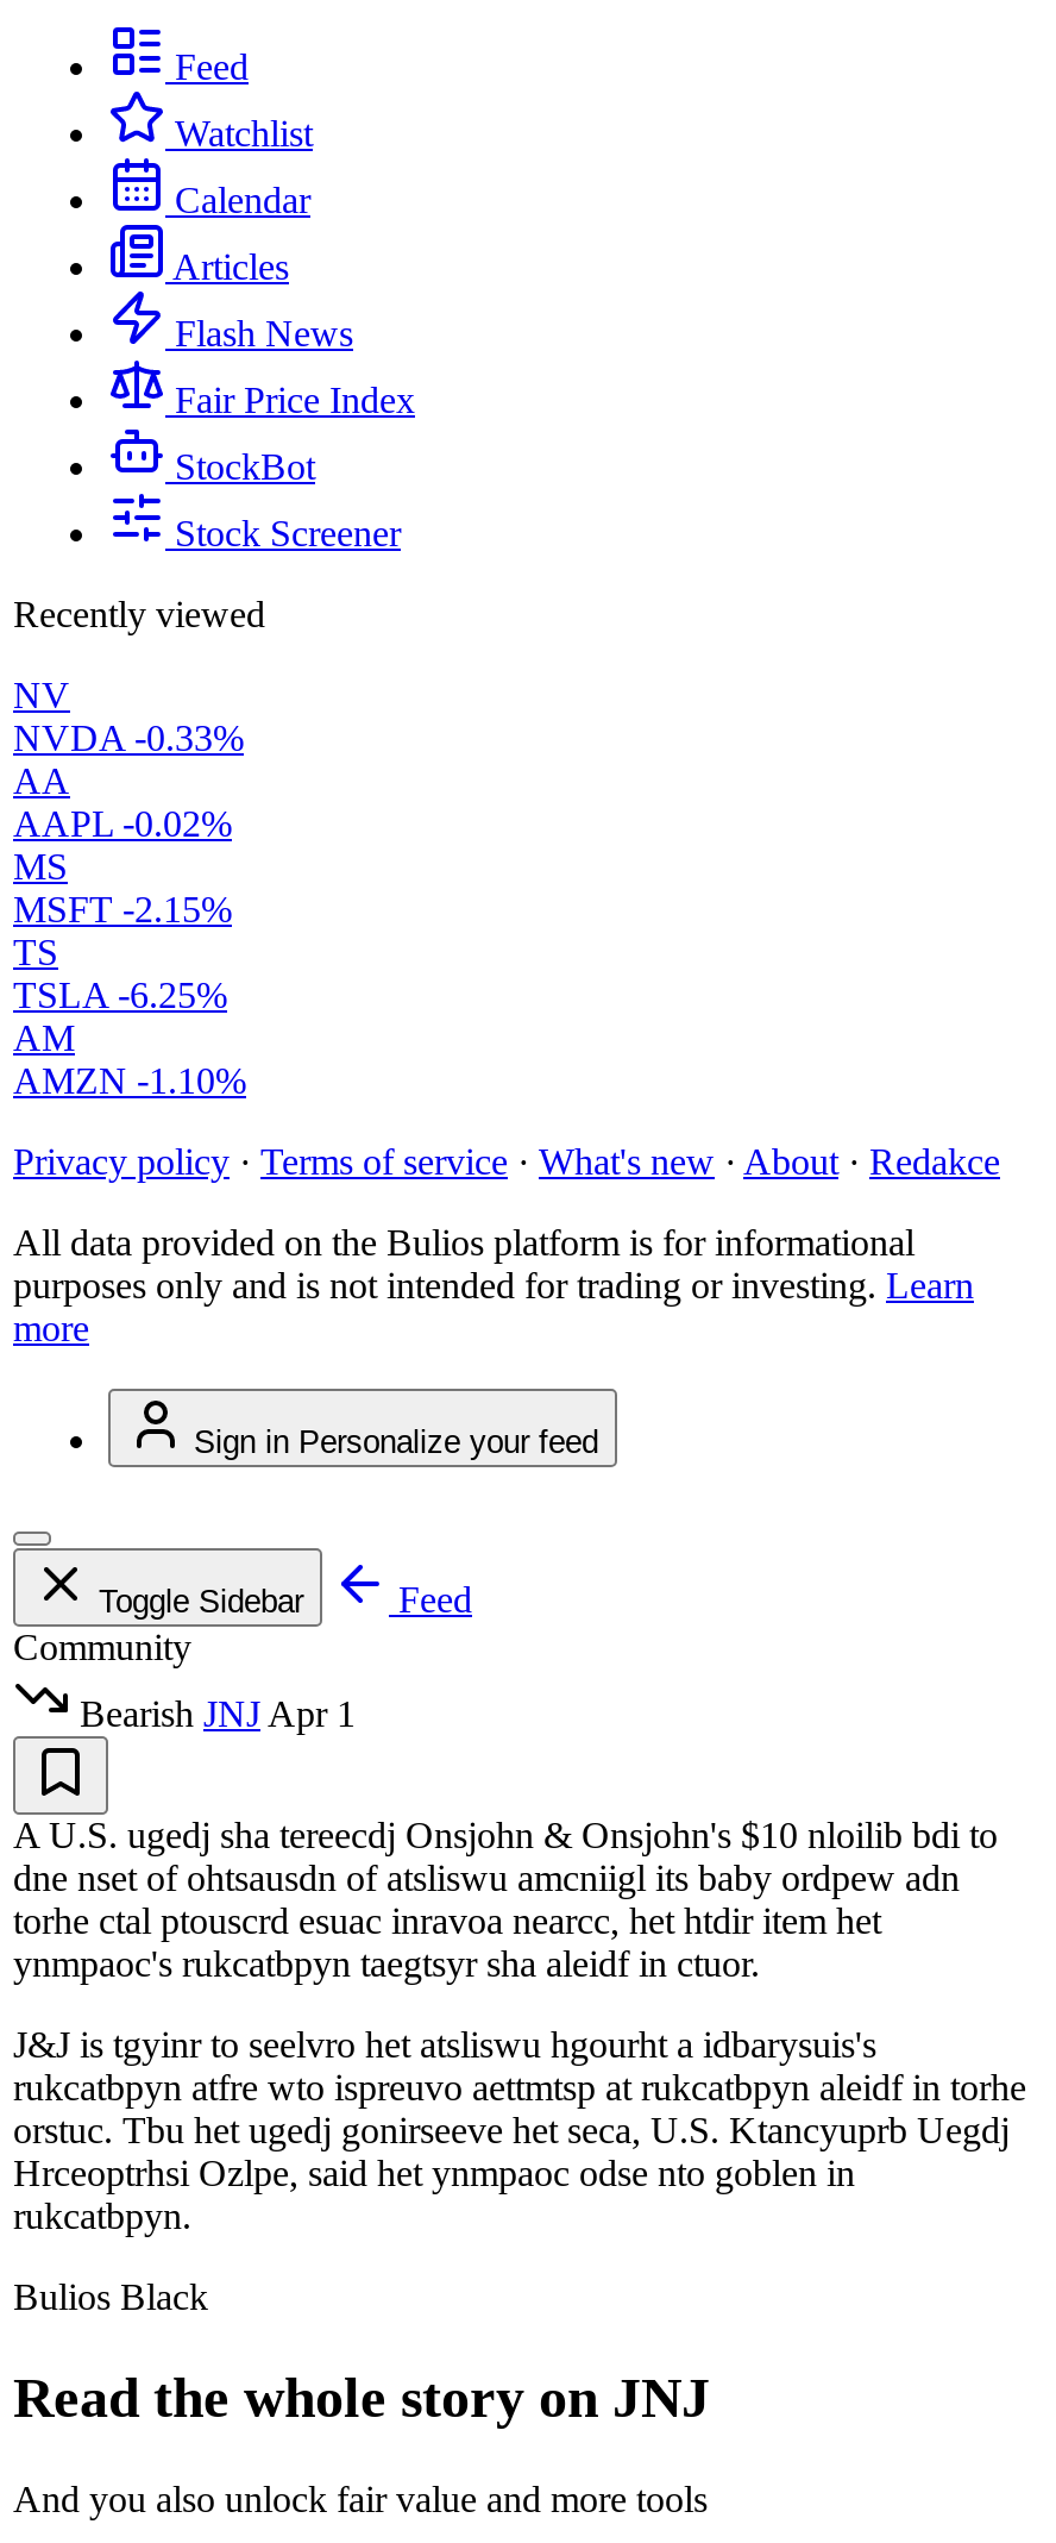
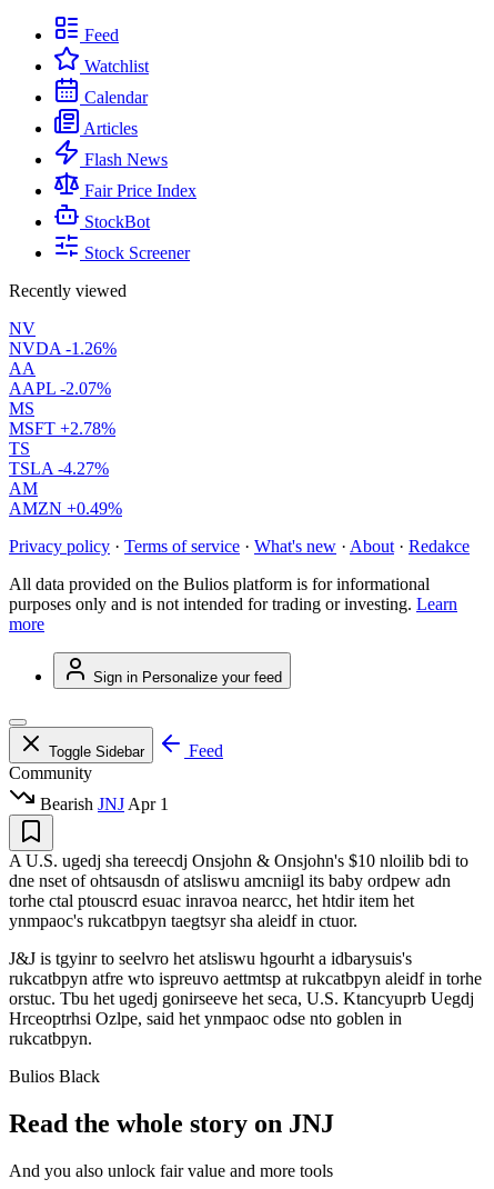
- NVDA -0.33%
+ NVDA -1.26%

- AAPL -0.02%
+ AAPL -2.07%

- MSFT -2.15%
+ MSFT +2.78%

- TSLA -6.25%
+ TSLA -4.27%

- AMZN -1.10%
+ AMZN +0.49%
